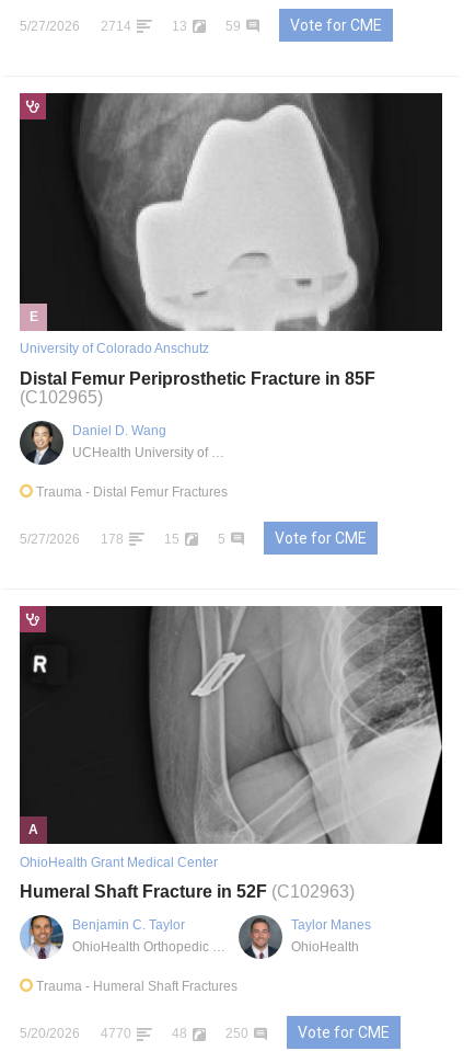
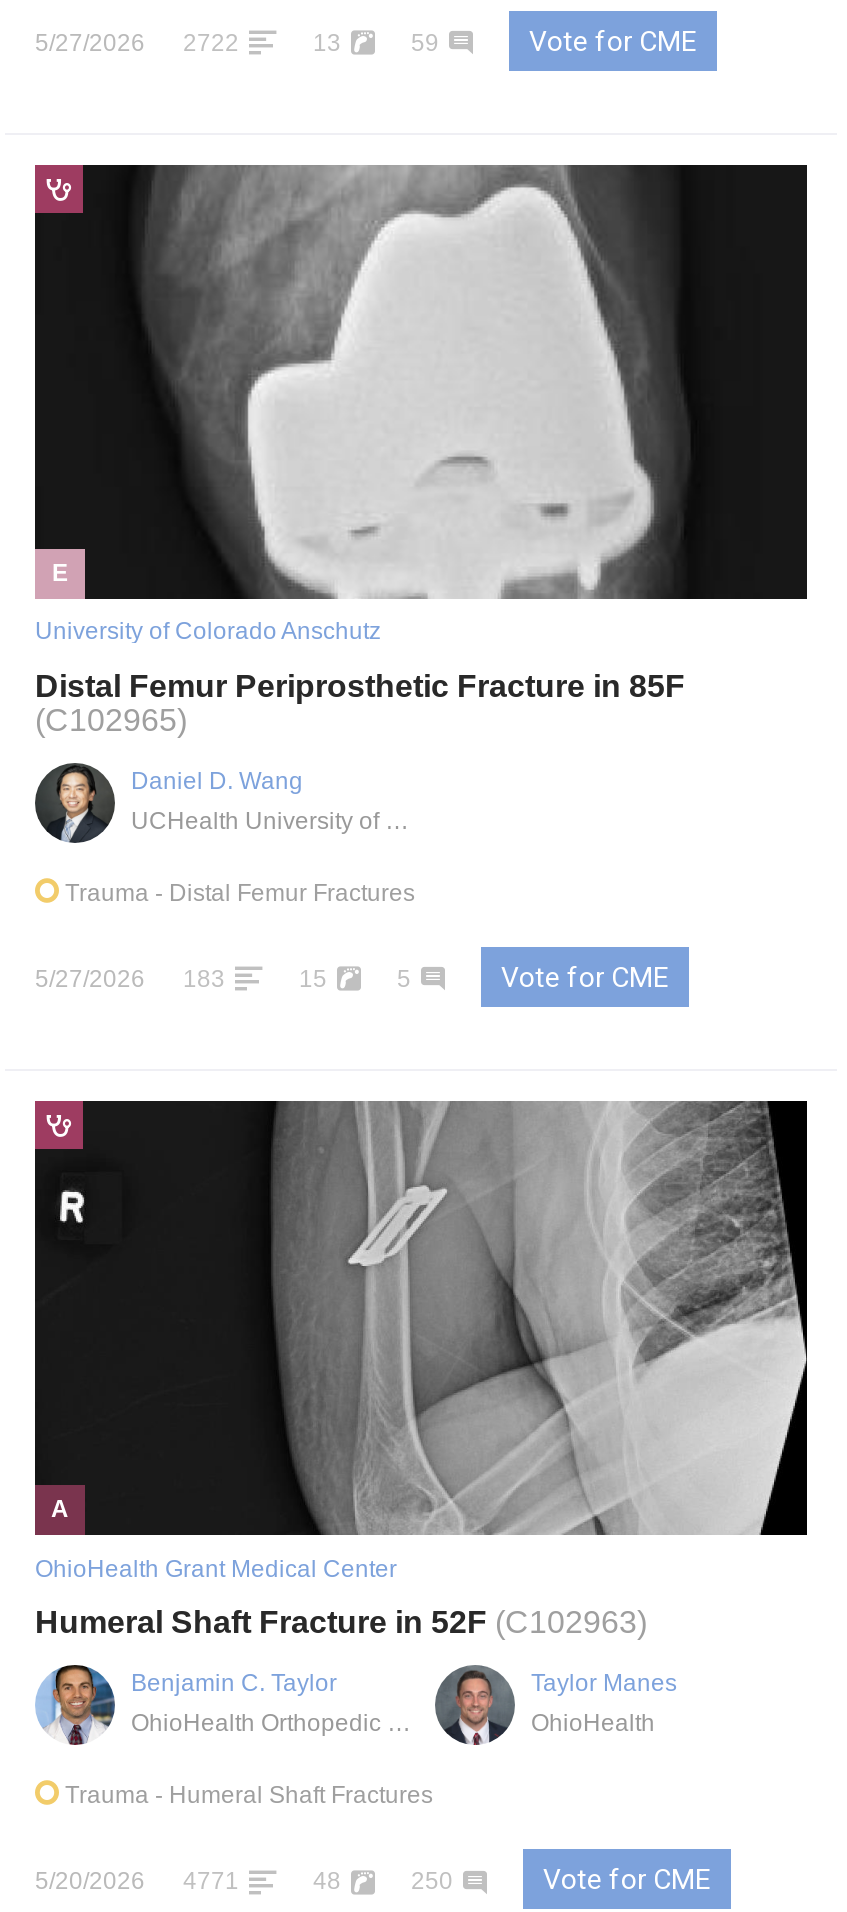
- 5/27/2026 2714
+ 5/27/2026 2722

- 5/27/2026 178
+ 5/27/2026 183

- 5/20/2026 4770
+ 5/20/2026 4771
